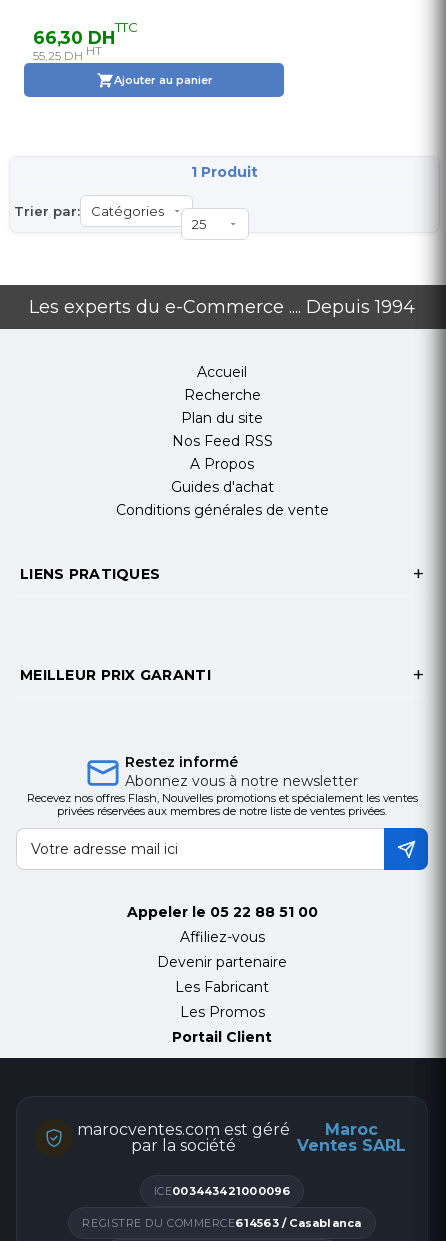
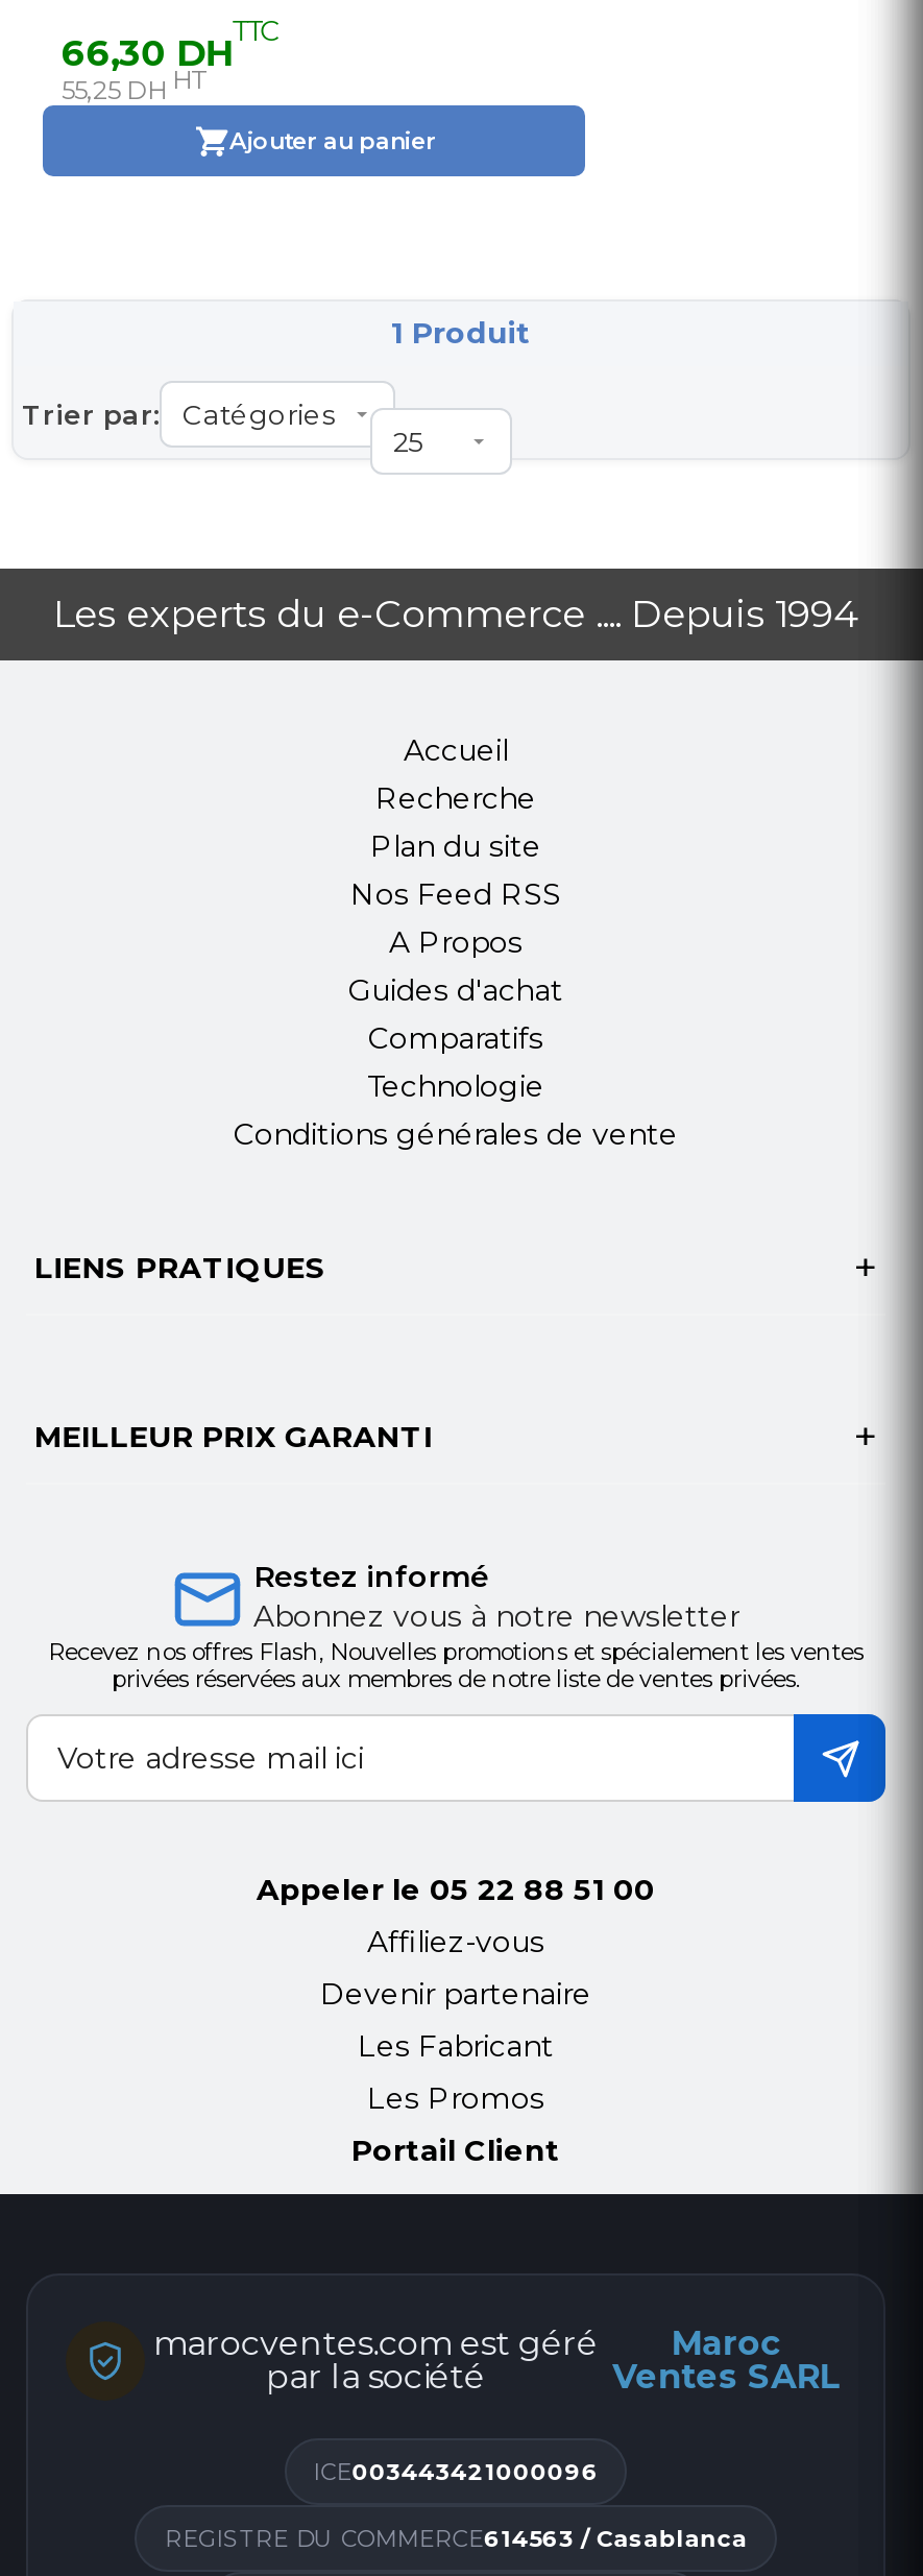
moved down: Conditions générales de vente | LIENS PRATIQUES

+ Comparatifs
+ Technologie

moved down: MEILLEUR PRIX GARANTI
